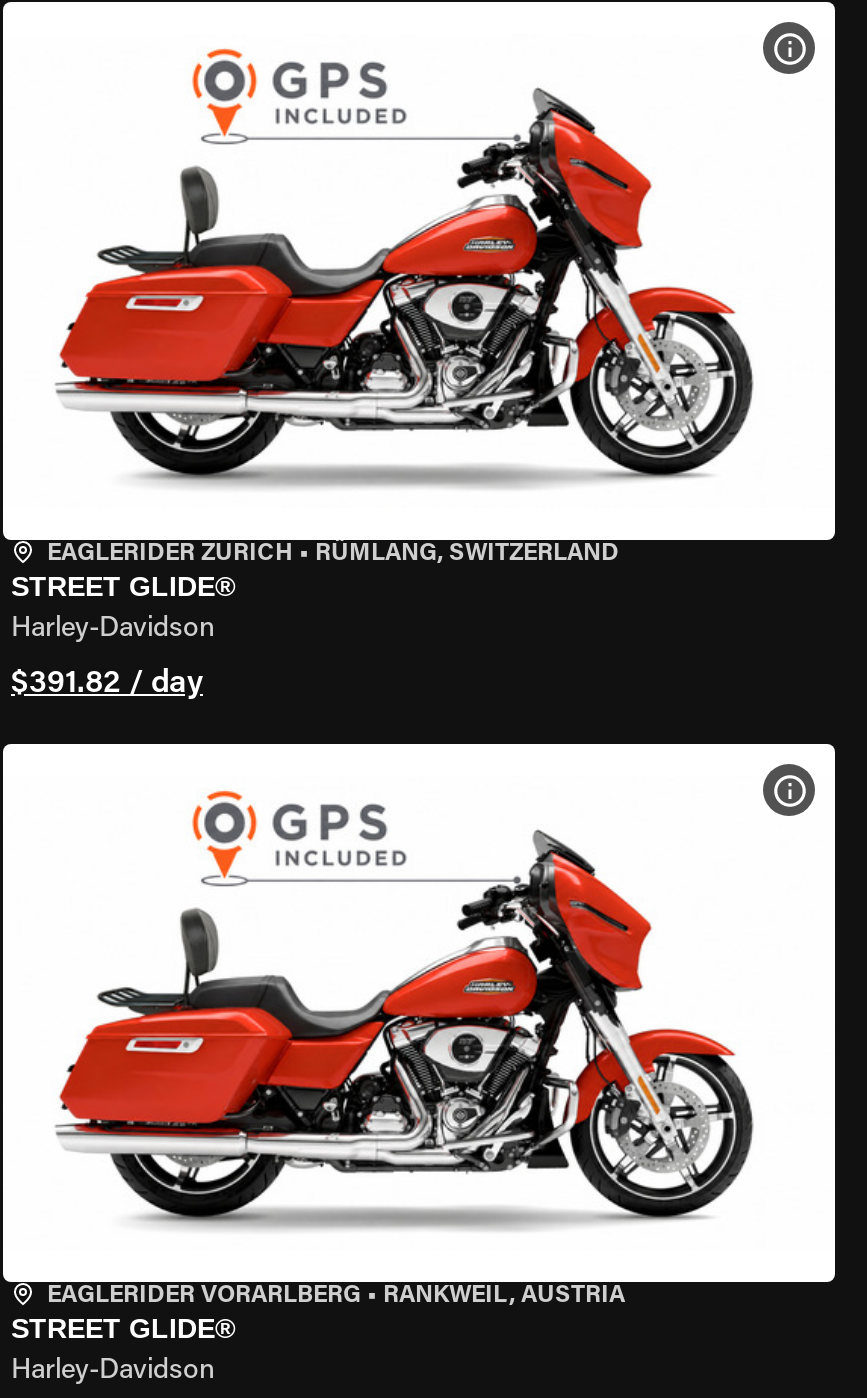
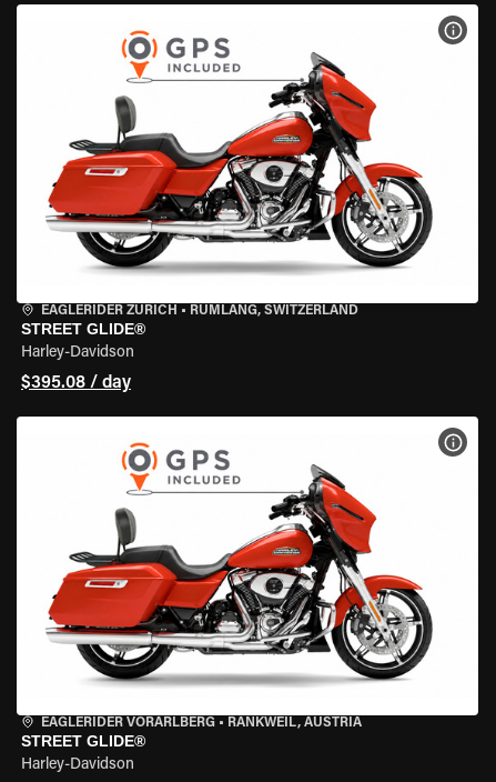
- $391.82 / day
+ $395.08 / day
